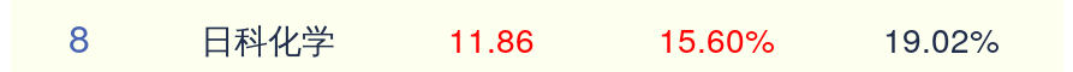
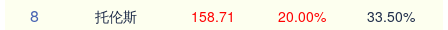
- 日科化学
- 11.86
- 15.60%
- 19.02%
+ 托伦斯
+ 158.71
+ 20.00%
+ 33.50%
